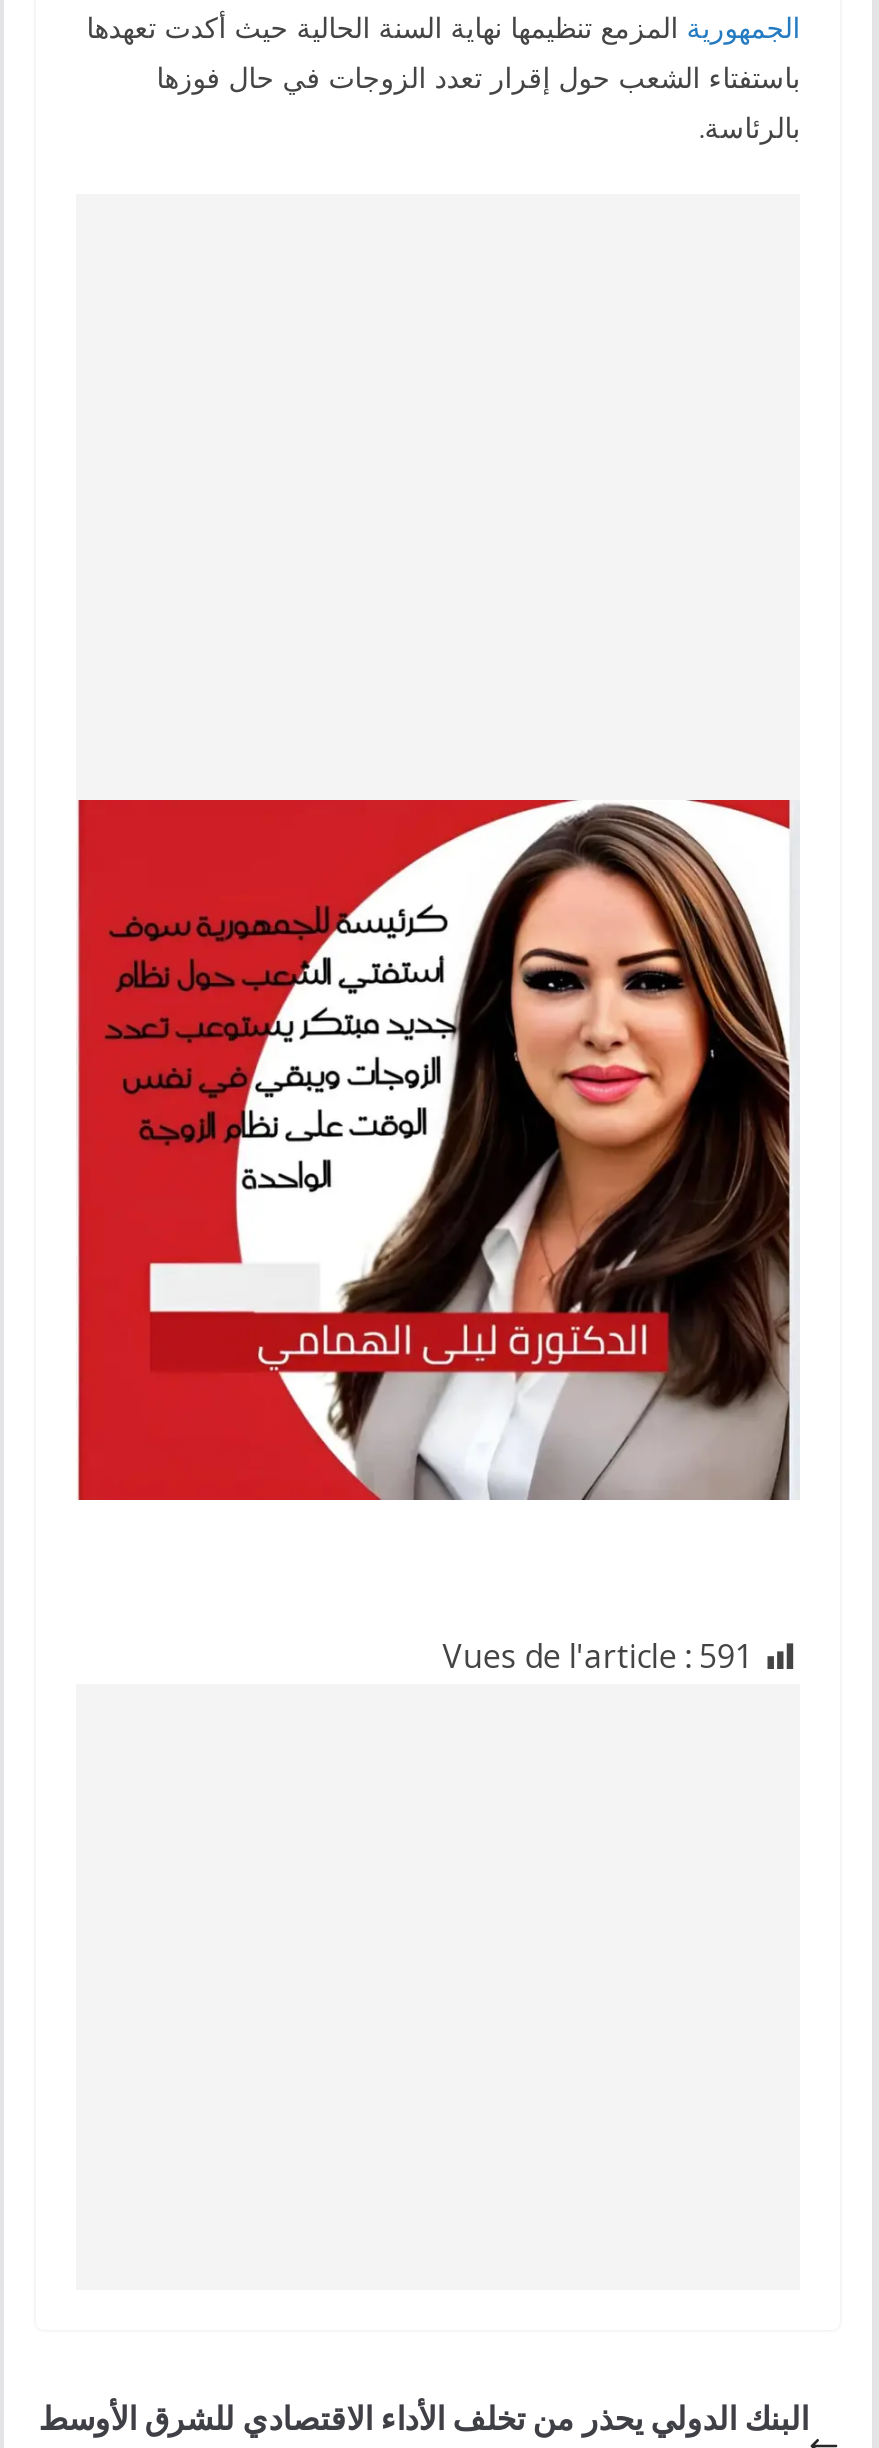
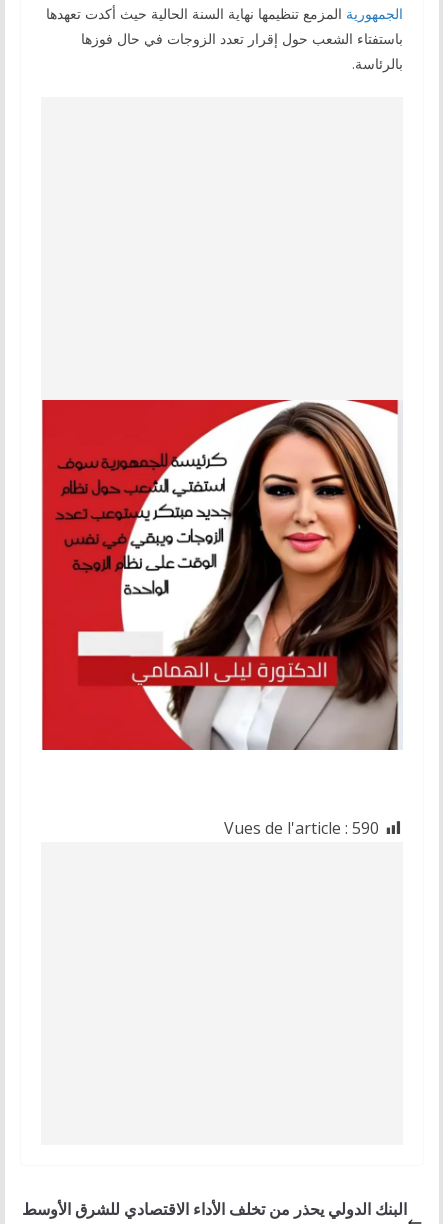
- Vues de l'article : 591
+ Vues de l'article : 590
